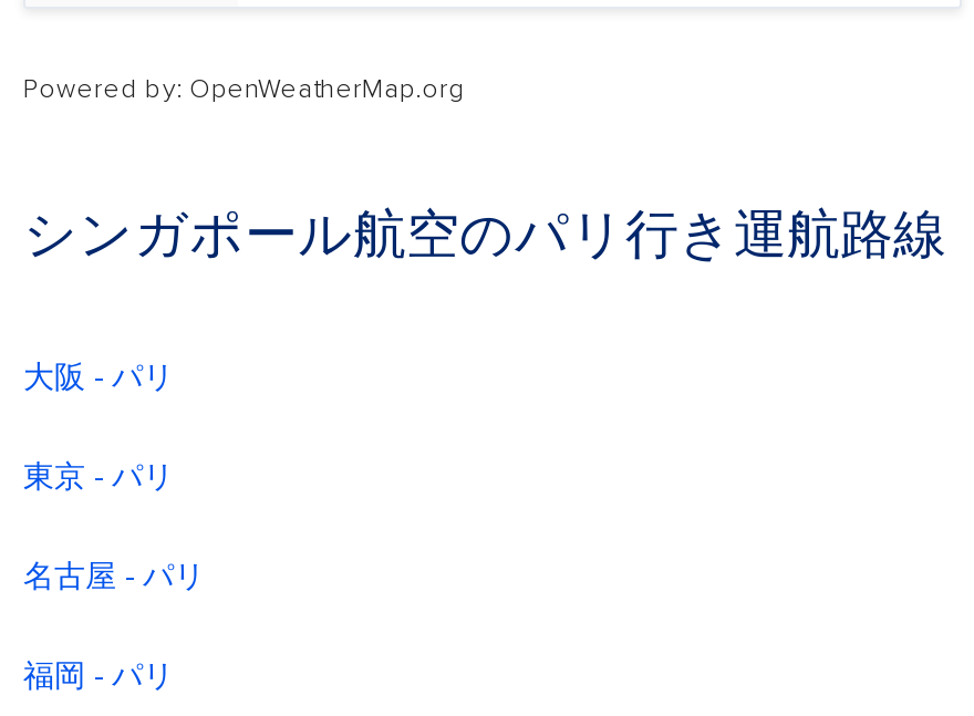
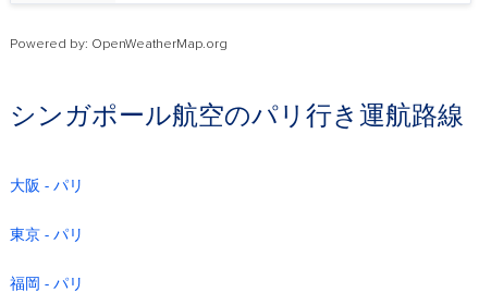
- 名古屋 - パリ
